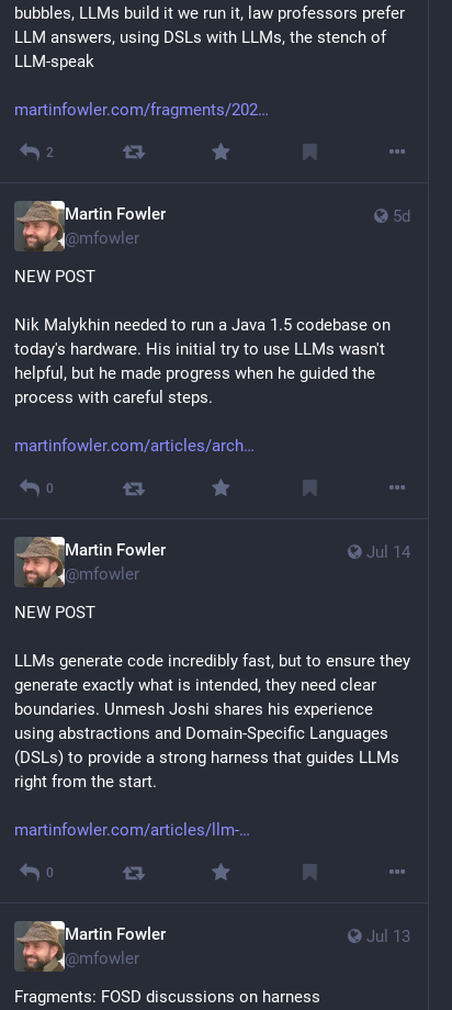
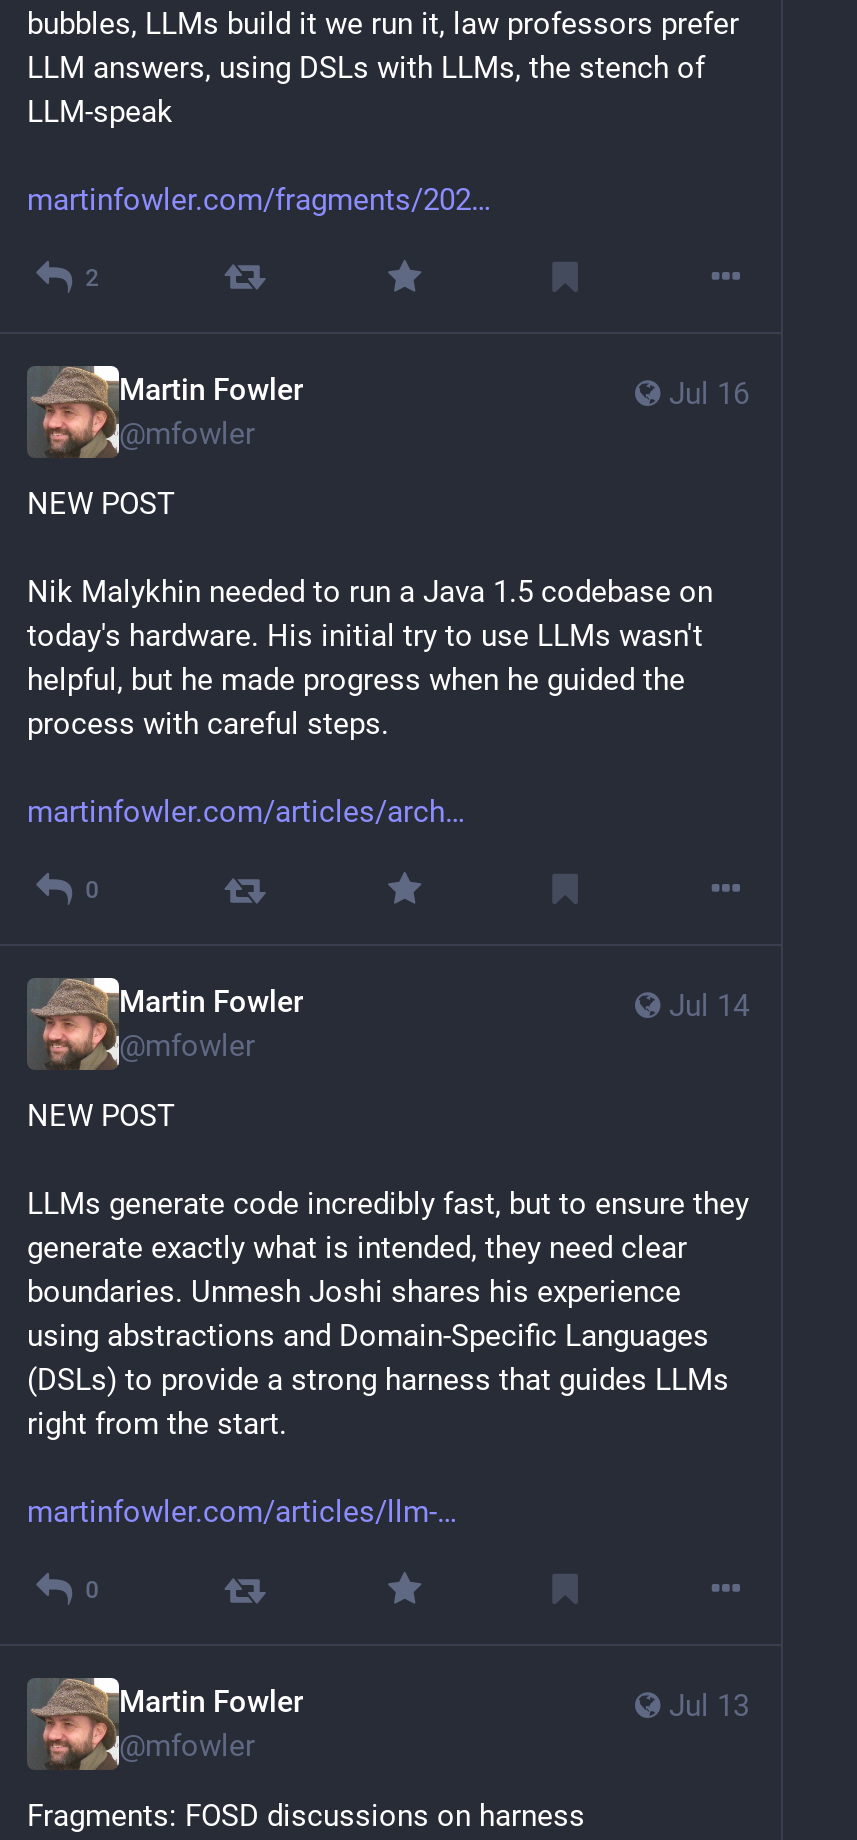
- 5d
+ Jul 16
